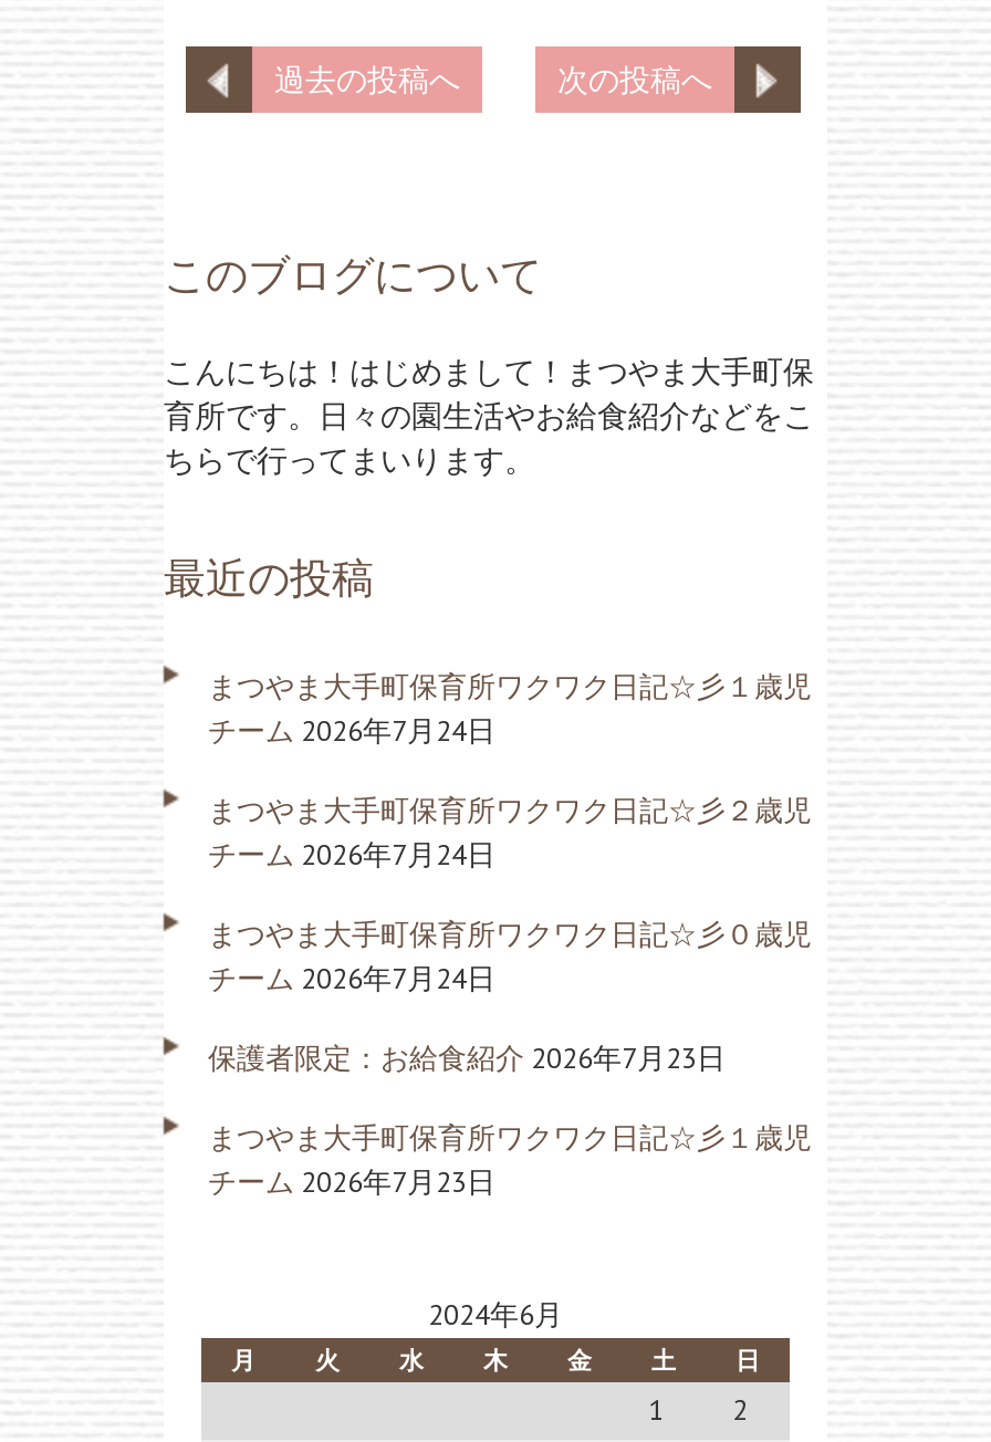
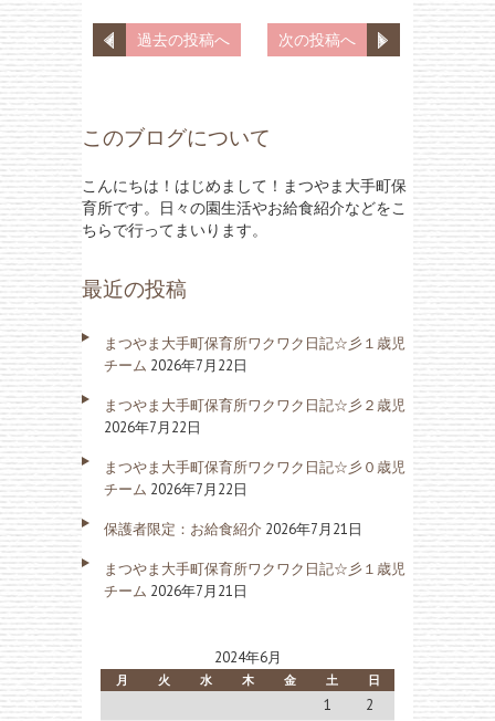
- チーム 2026年7月24日
+ チーム 2026年7月22日

- チーム 2026年7月24日
+ 2026年7月22日

- チーム 2026年7月24日
+ チーム 2026年7月22日

- 保護者限定：お給食紹介 2026年7月23日
+ 保護者限定：お給食紹介 2026年7月21日

- チーム 2026年7月23日
+ チーム 2026年7月21日
